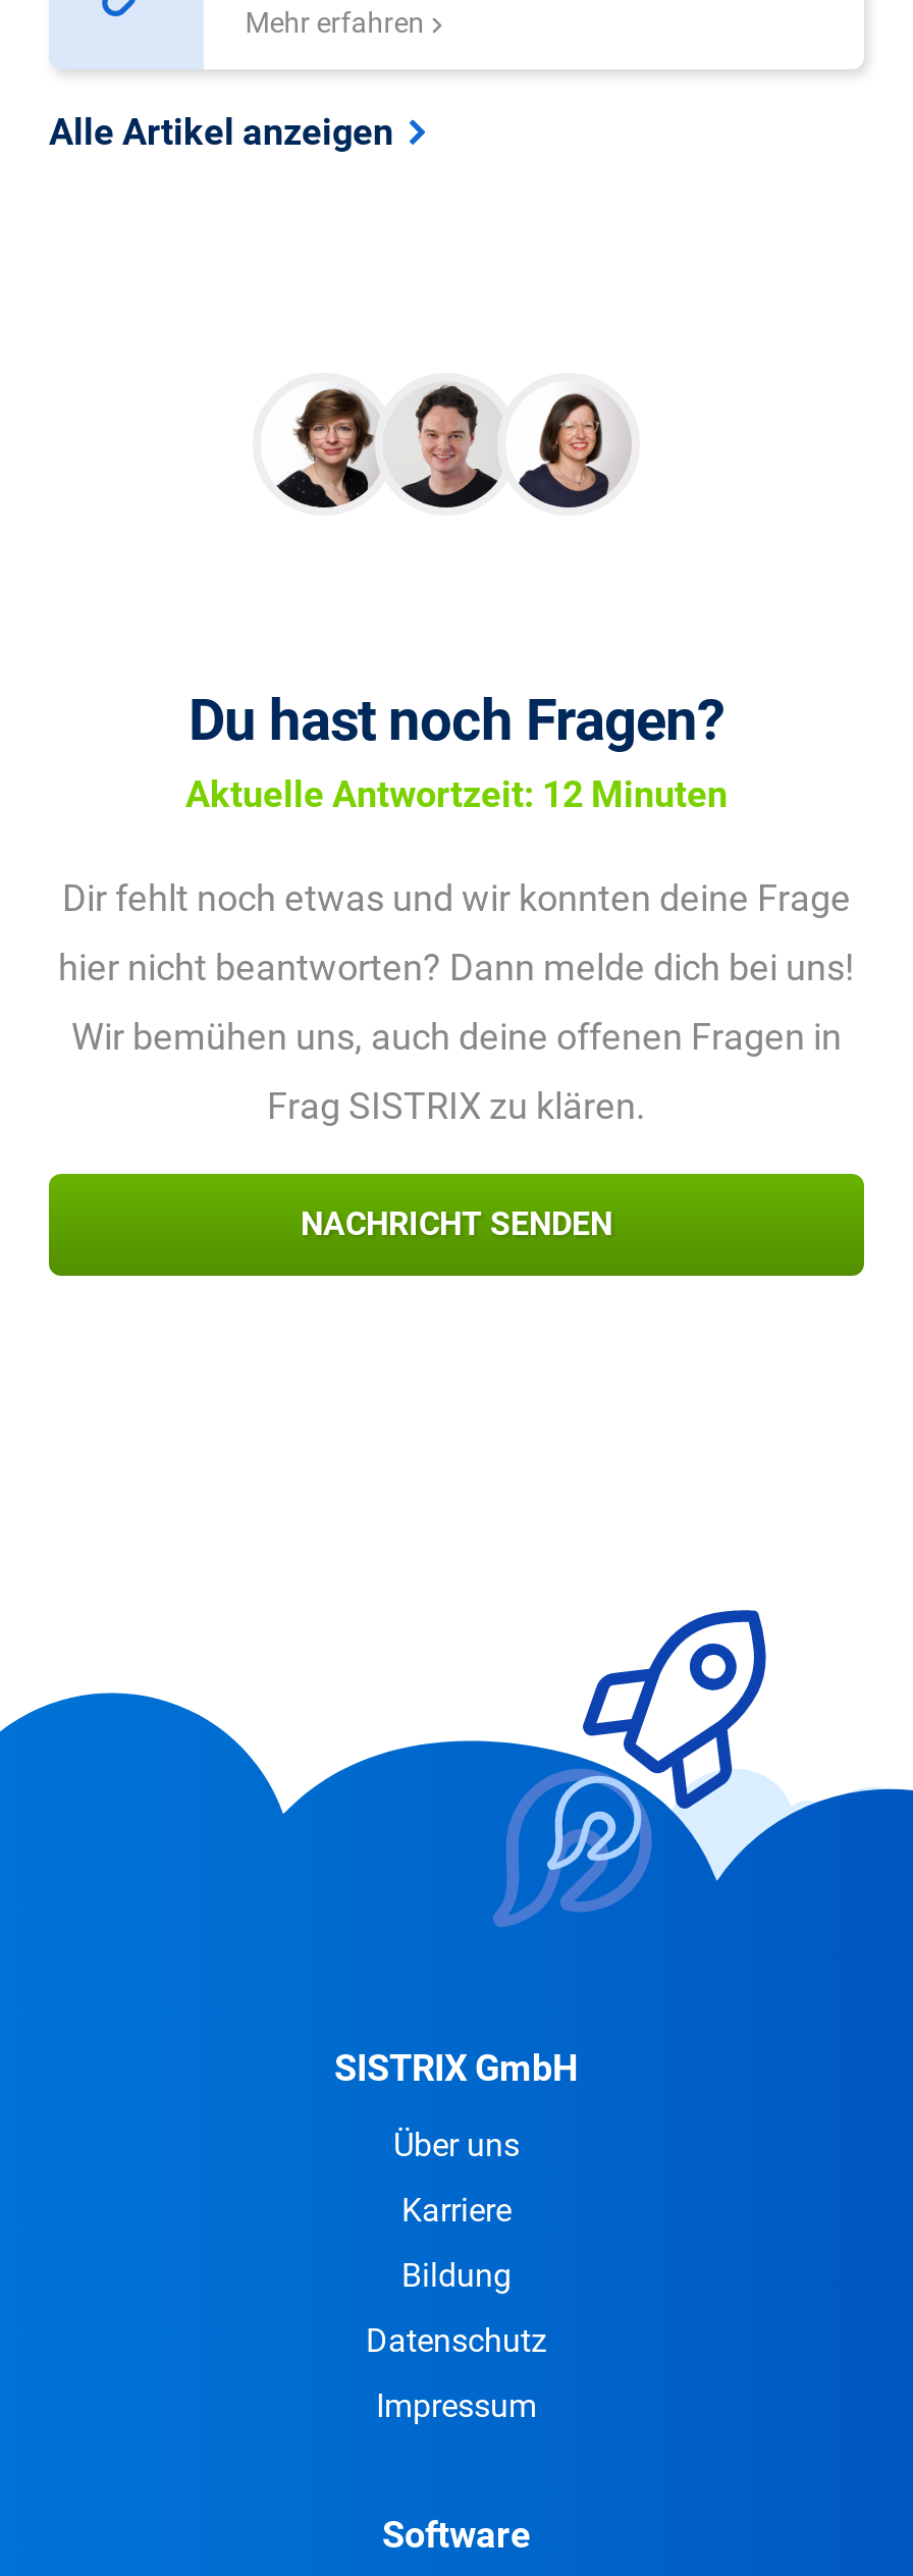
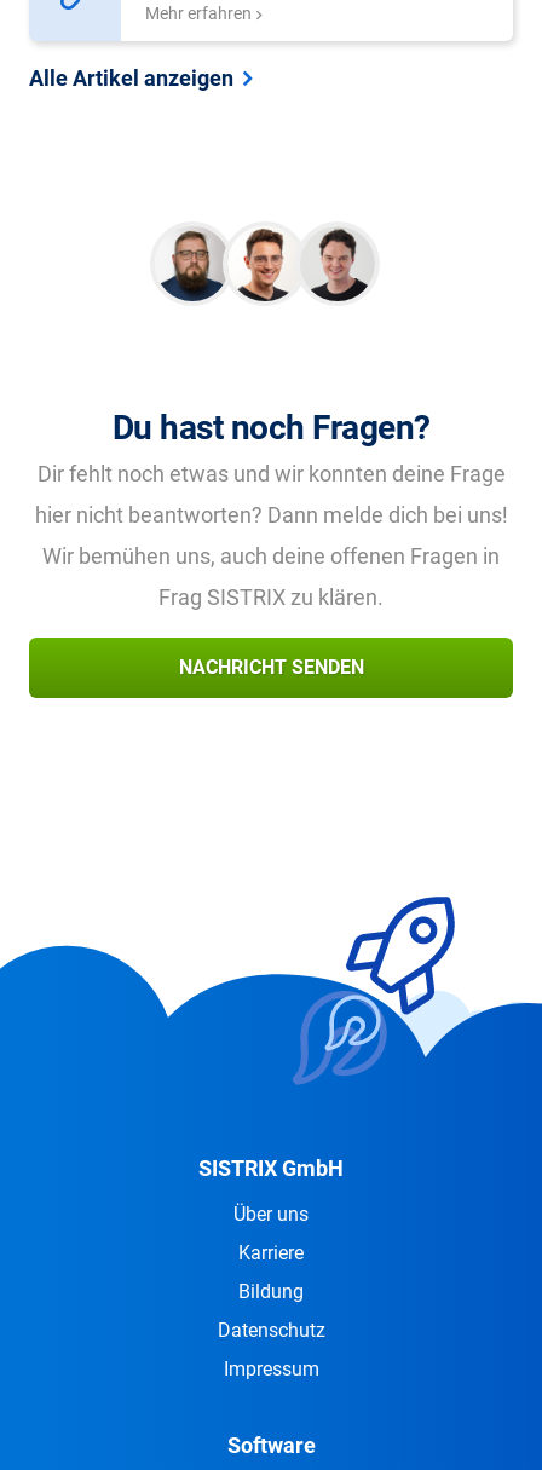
- [image]
+ [image]

- [image]
+ [image]

- [image]
+ [image]

- Aktuelle Antwortzeit: 12 Minuten
